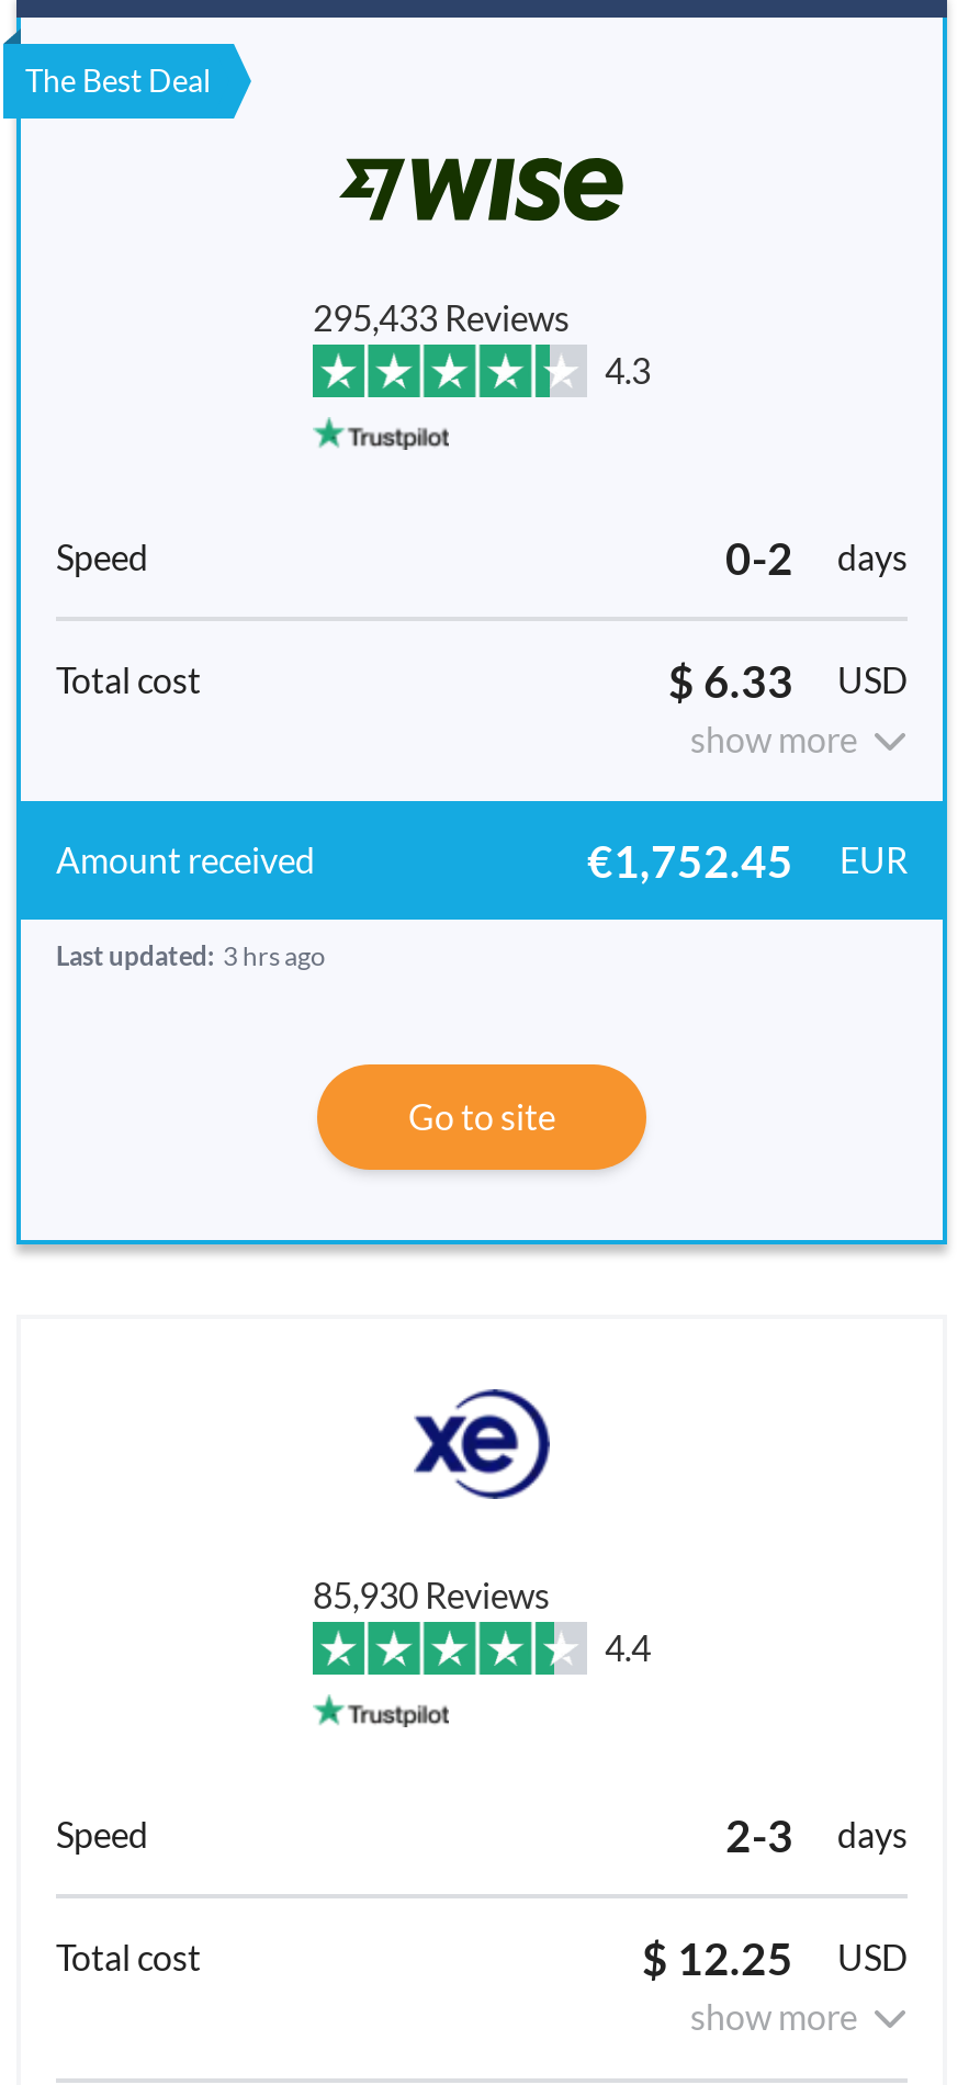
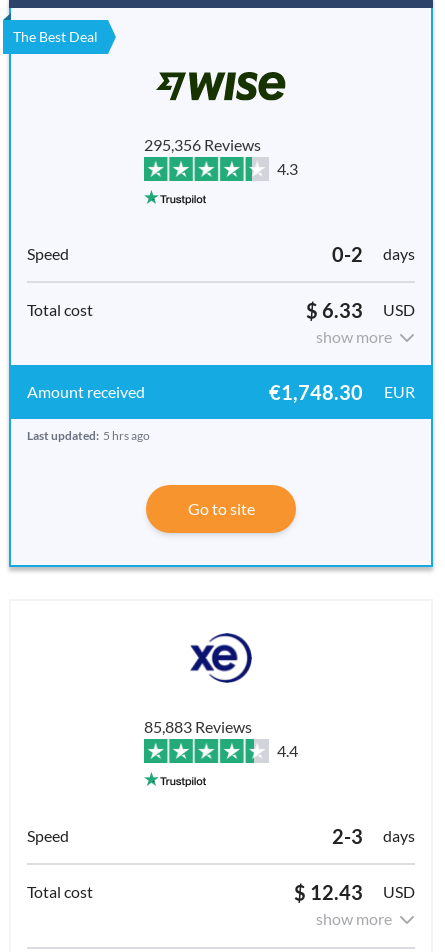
- 295,433 Reviews
+ 295,356 Reviews

- €1,752.45 EUR
+ €1,748.30 EUR

- Last updated: 3 hrs ago
+ Last updated: 5 hrs ago

- 85,930 Reviews
+ 85,883 Reviews

- $ 12.25 USD
+ $ 12.43 USD
